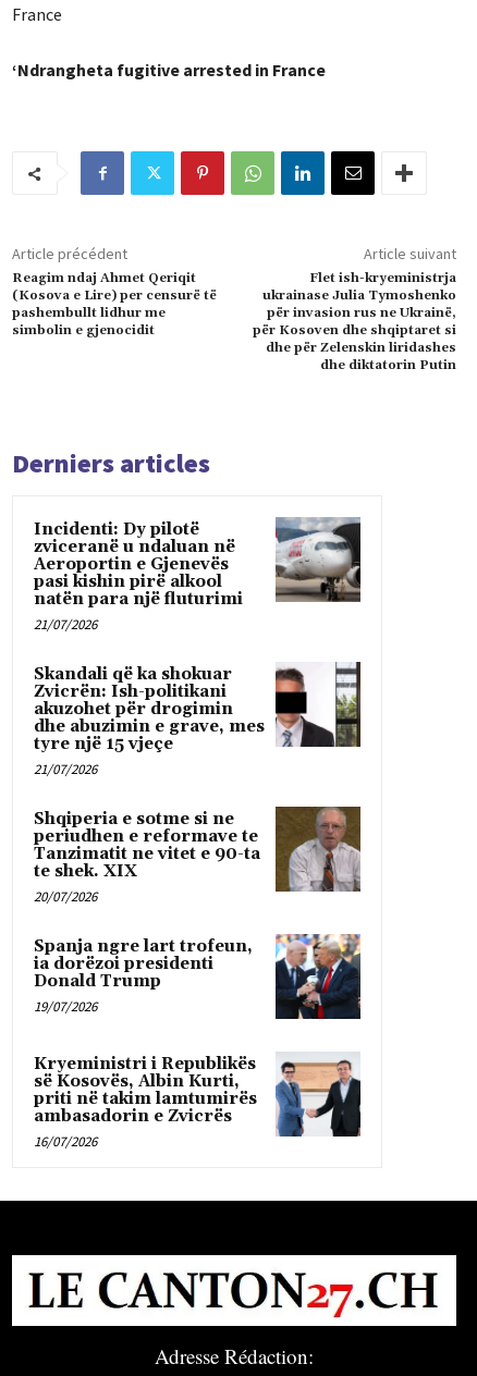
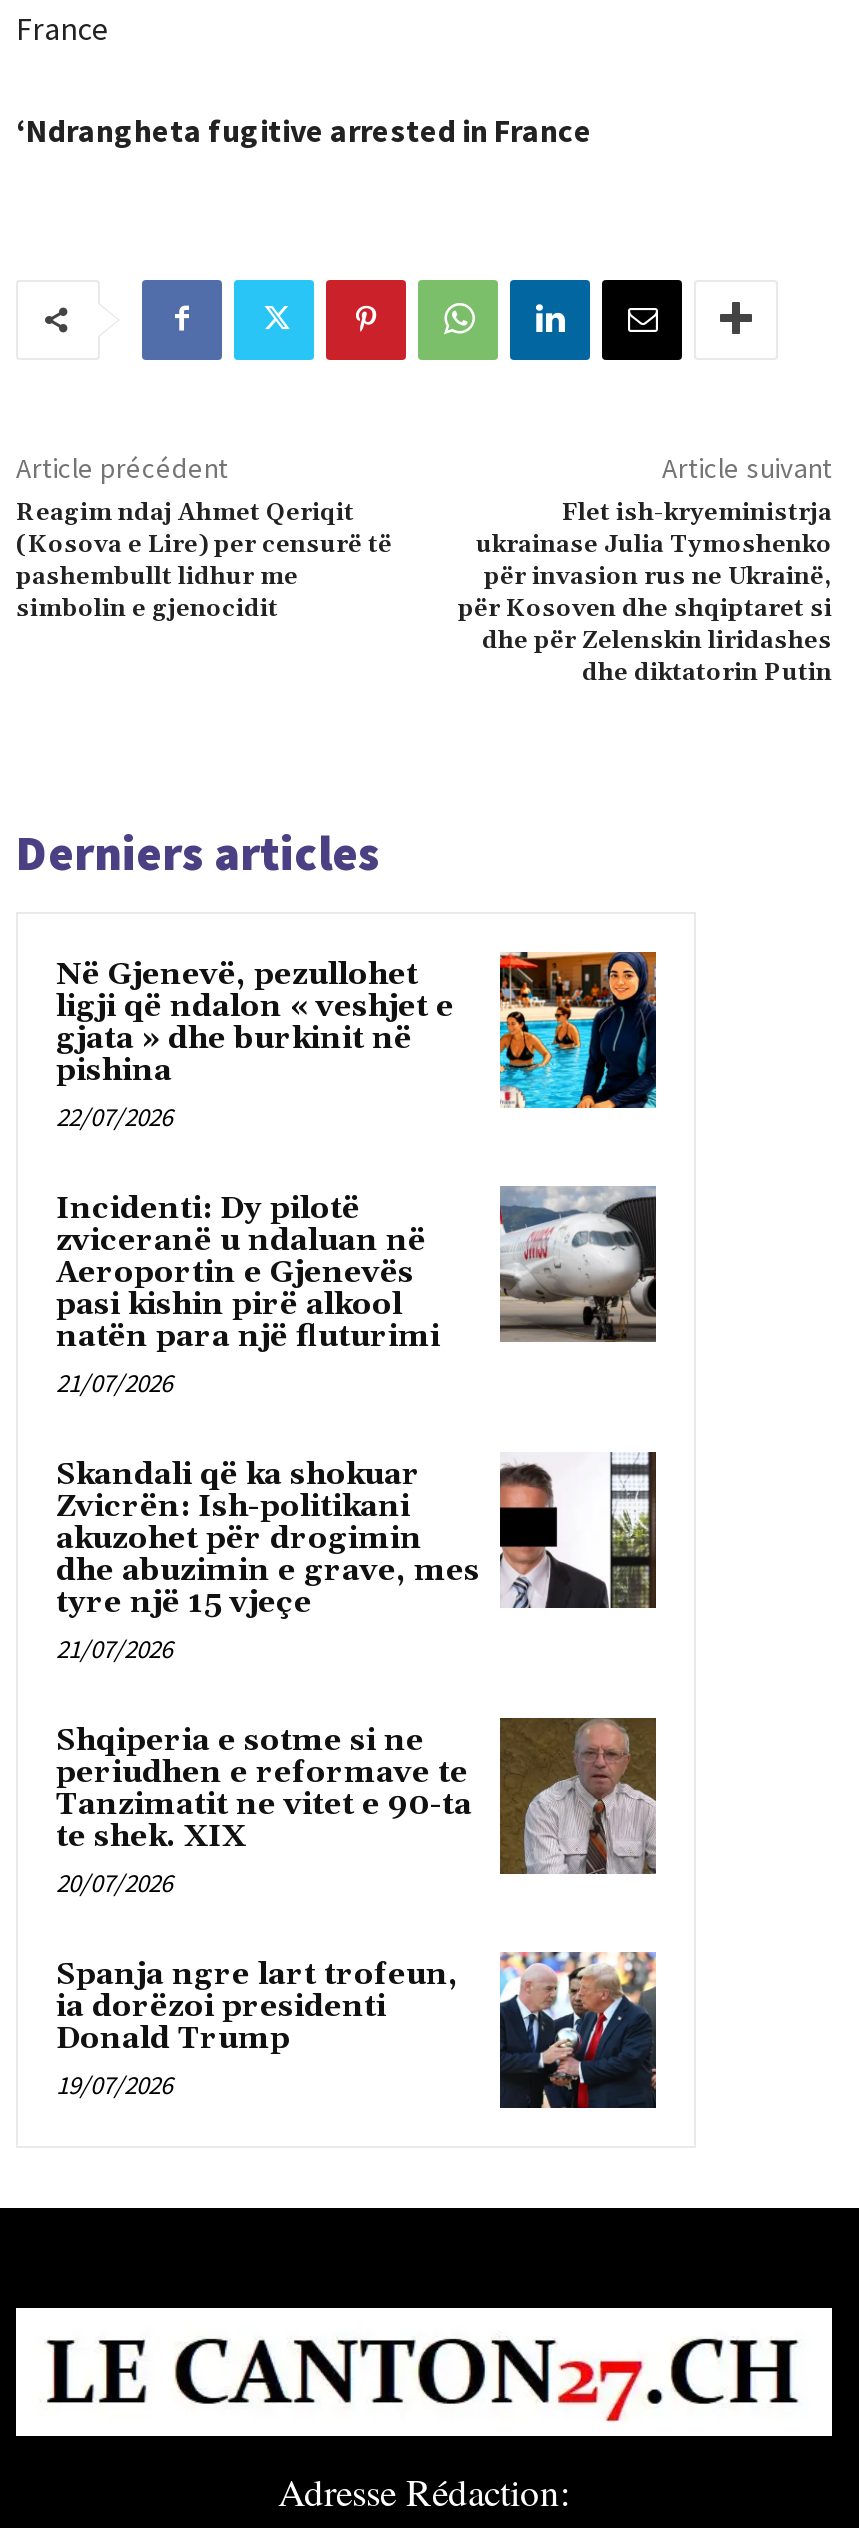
+ [image]
+ Në Gjenevë, pezullohet
+ ligji që ndalon « veshjet e
+ gjata » dhe burkinit në
+ pishina
+ 22/07/2026

moved down: [image] | Incidenti: Dy pilotë | zviceranë u ndaluan në | ... | Donald Trump | 19/07/2026

- [image]
- Kryeministri i Republikës
- së Kosovës, Albin Kurti,
- priti në takim lamtumirës
- ambasadorin e Zvicrës
- 16/07/2026
